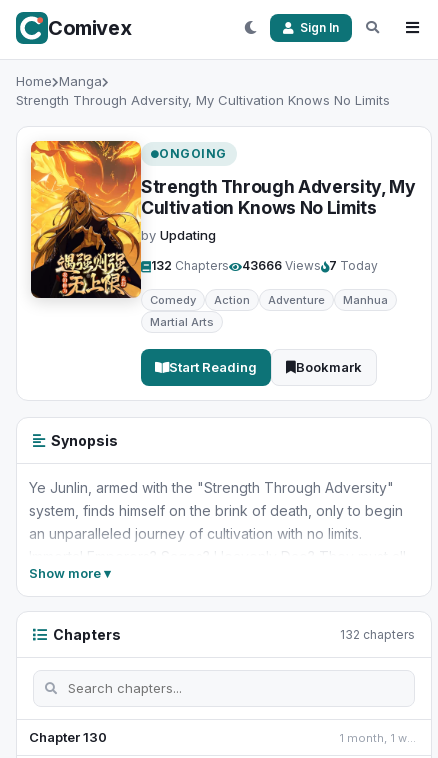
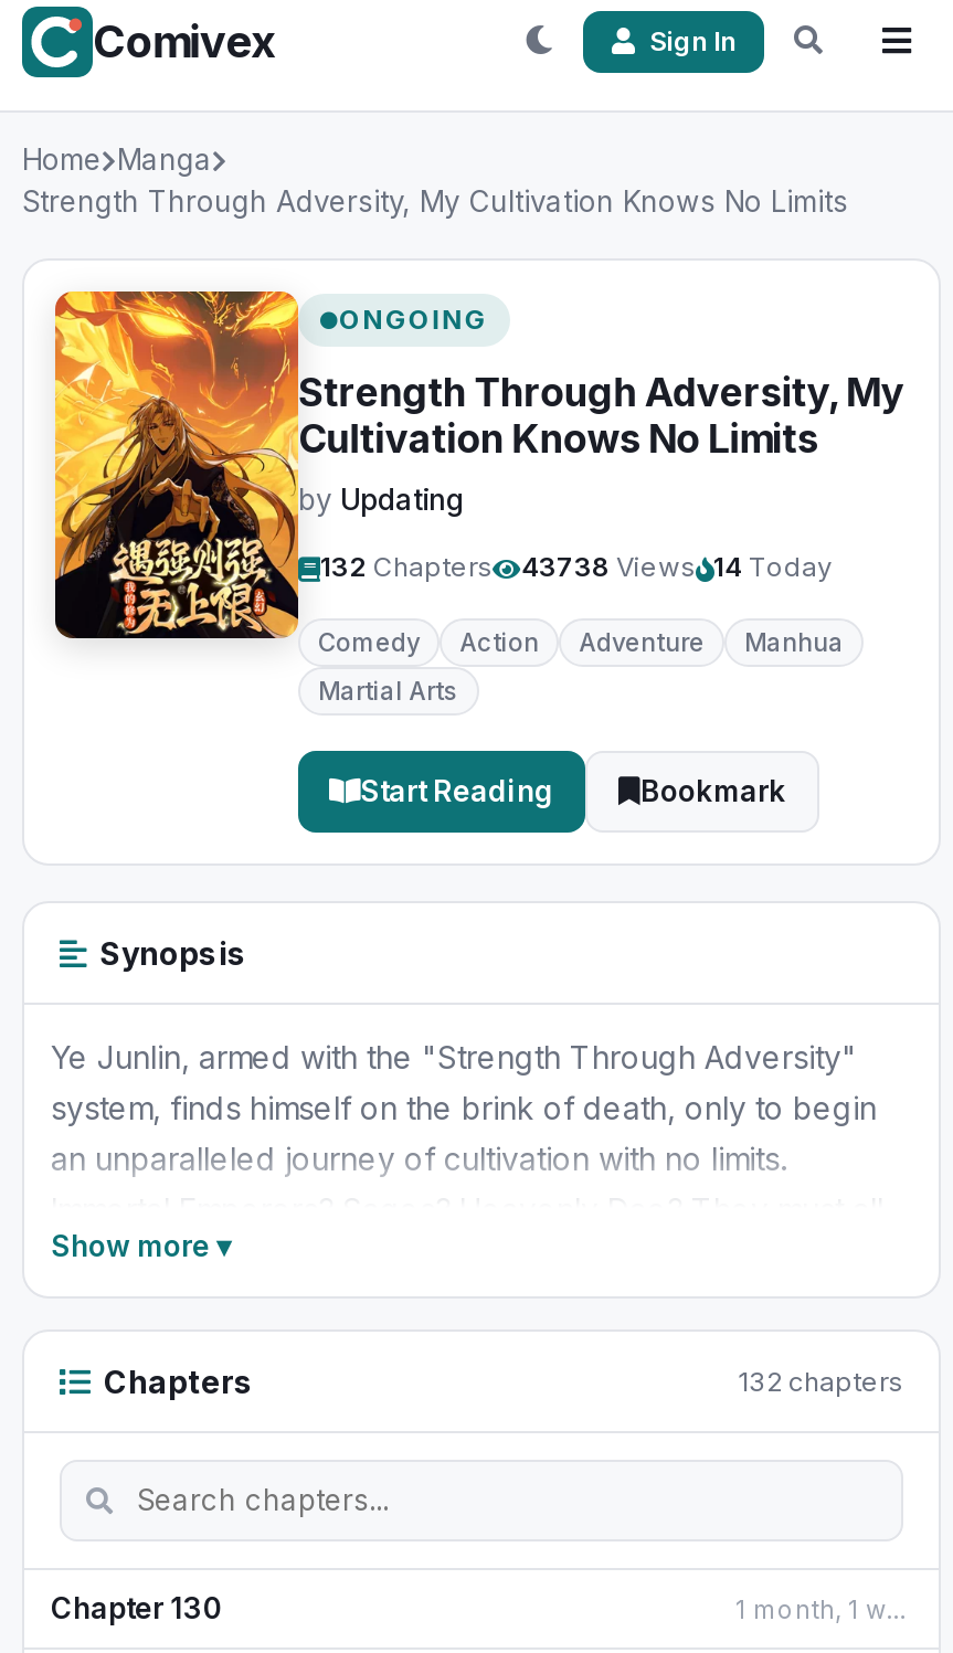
- 132 Chapters 43666 Views 7 Today
+ 132 Chapters 43738 Views 14 Today
